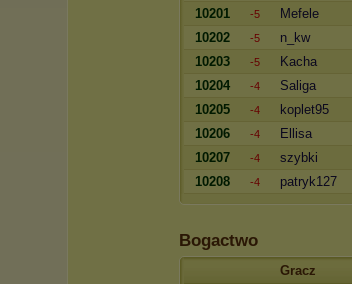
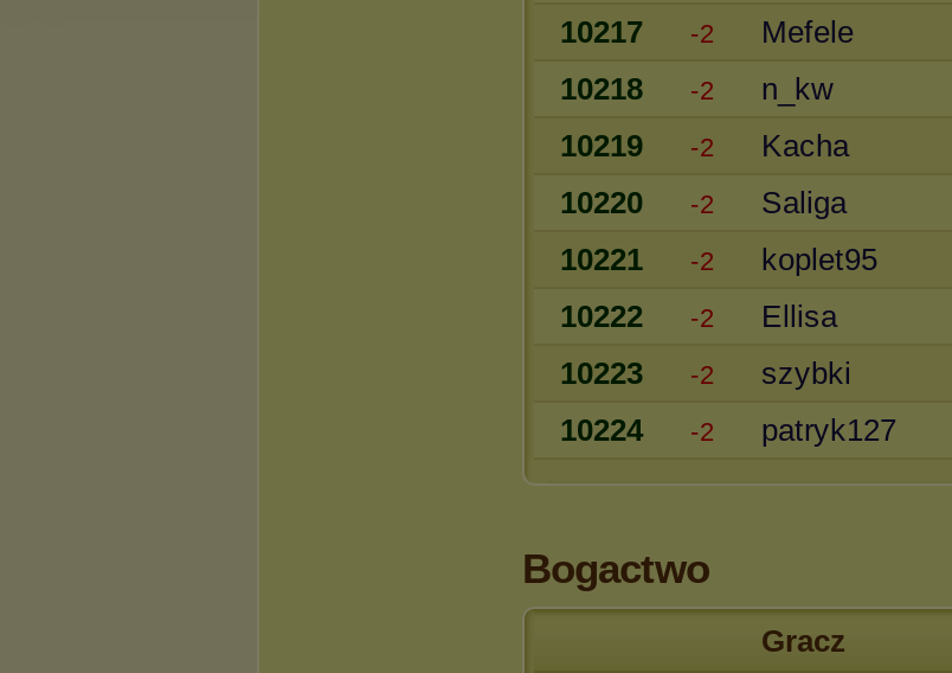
- 10201
+ 10217

- -5
+ -2

- 10202
+ 10218

- -5
+ -2

- 10203
+ 10219

- -5
+ -2

- 10204
+ 10220

- -4
+ -2

- 10205
+ 10221

- -4
+ -2

- 10206
+ 10222

- -4
+ -2

- 10207
+ 10223

- -4
+ -2

- 10208
+ 10224

- -4
+ -2
